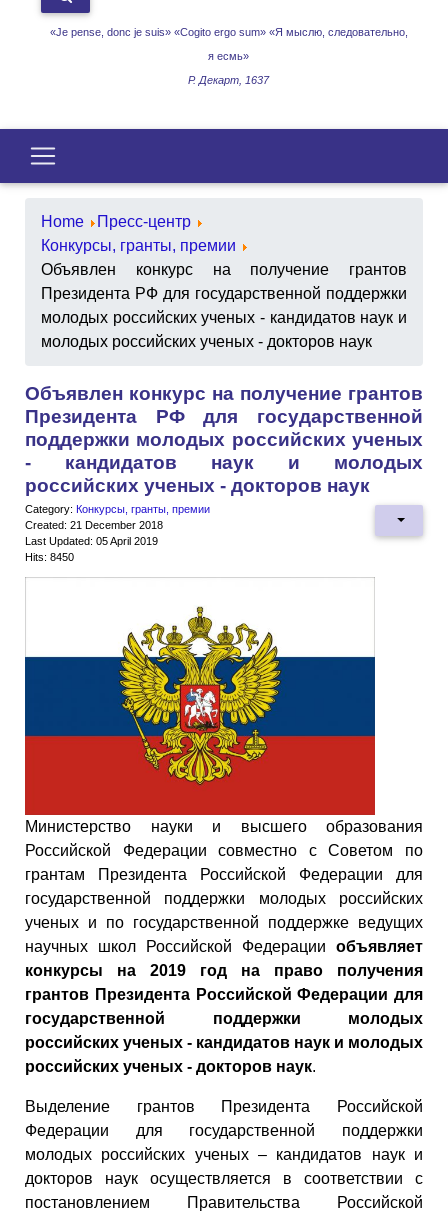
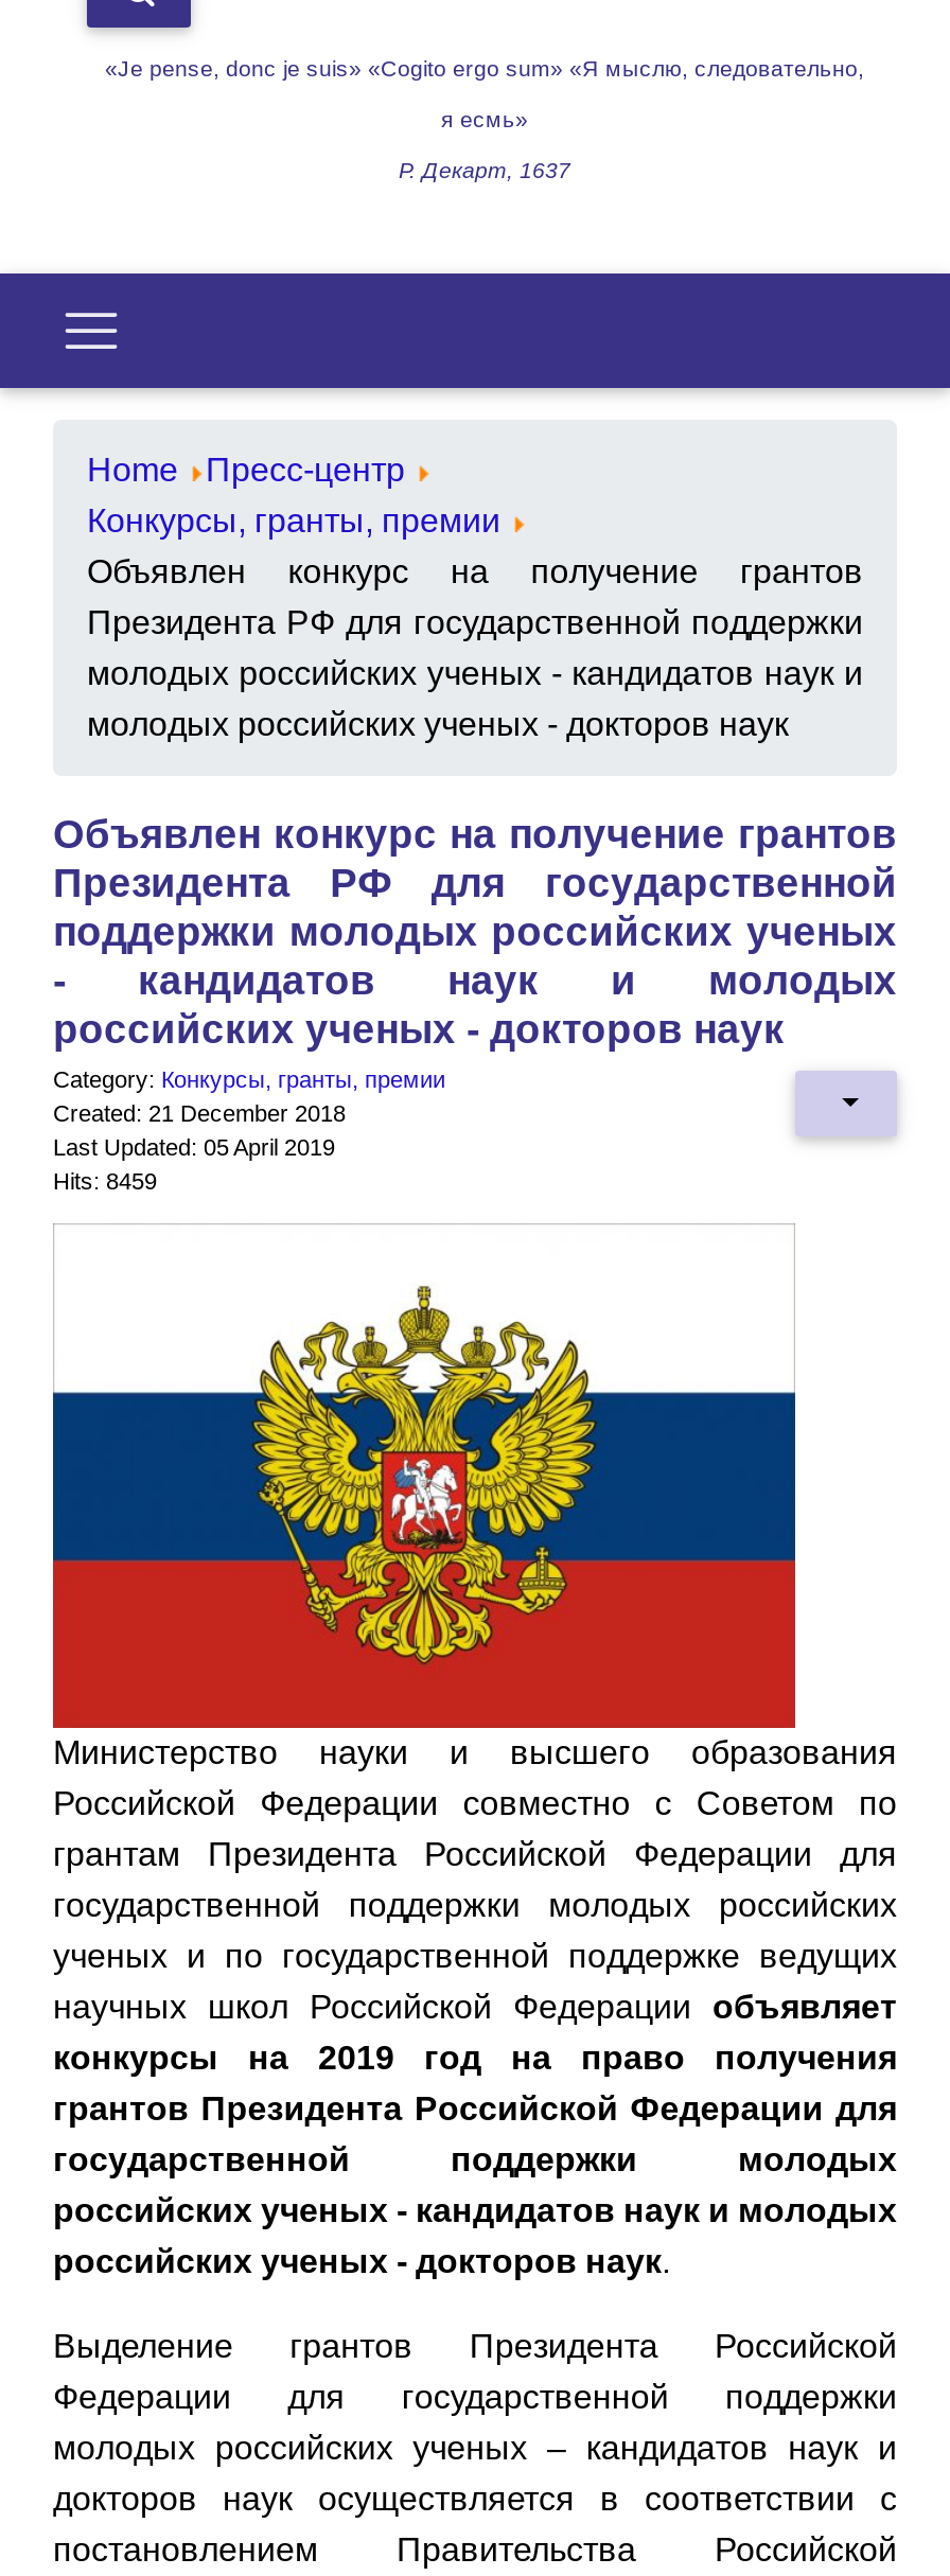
- Hits: 8450
+ Hits: 8459
